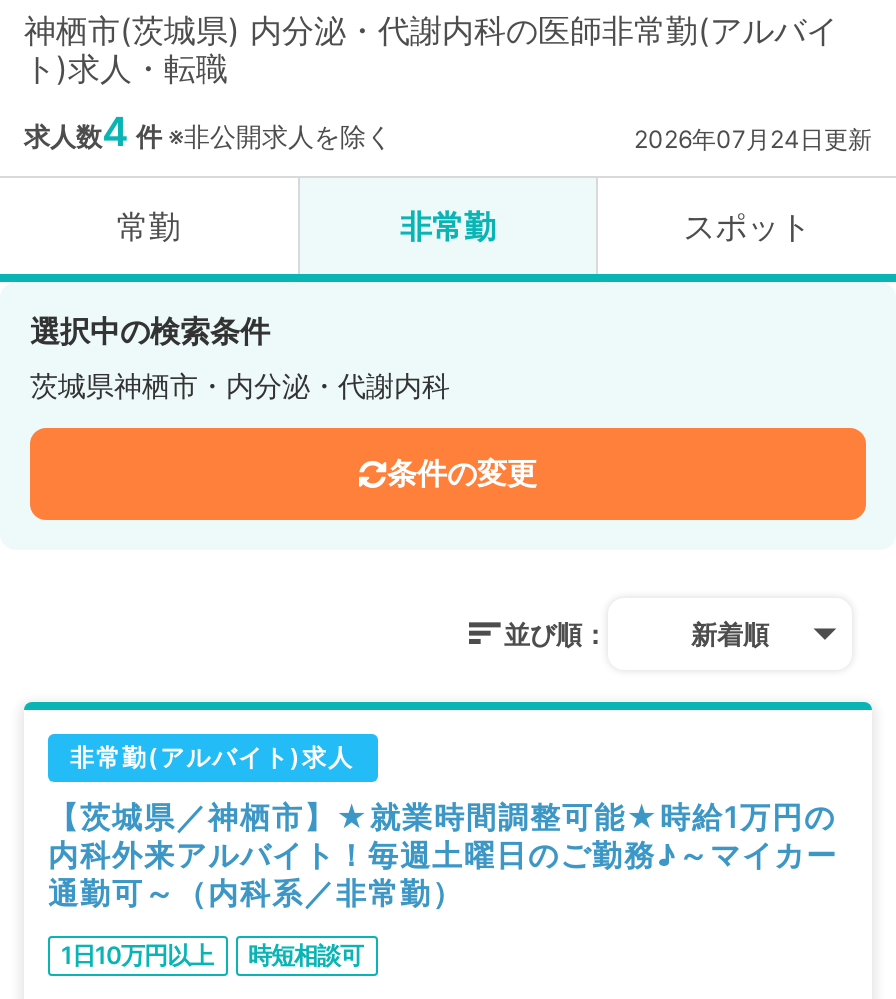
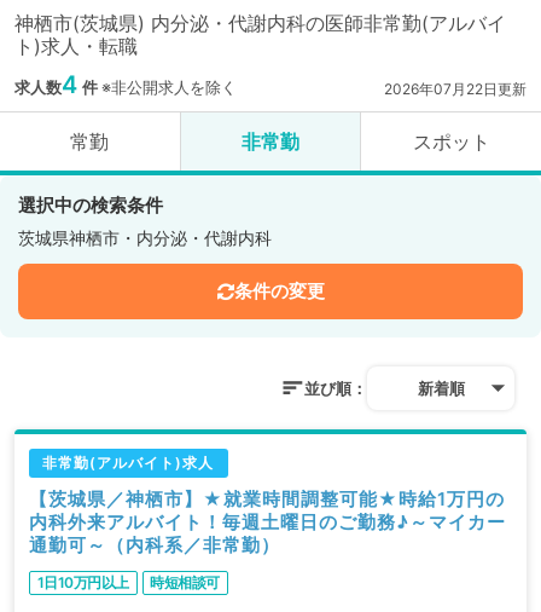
- 2026年07月24日更新
+ 2026年07月22日更新
